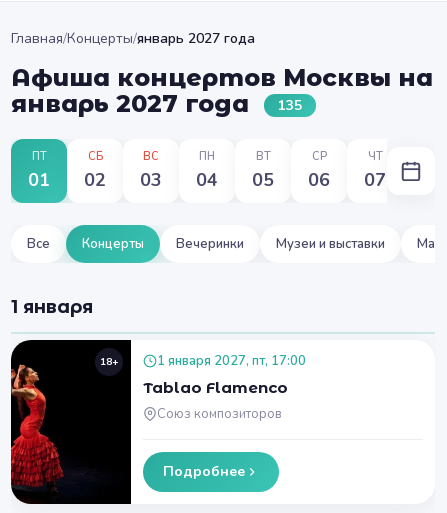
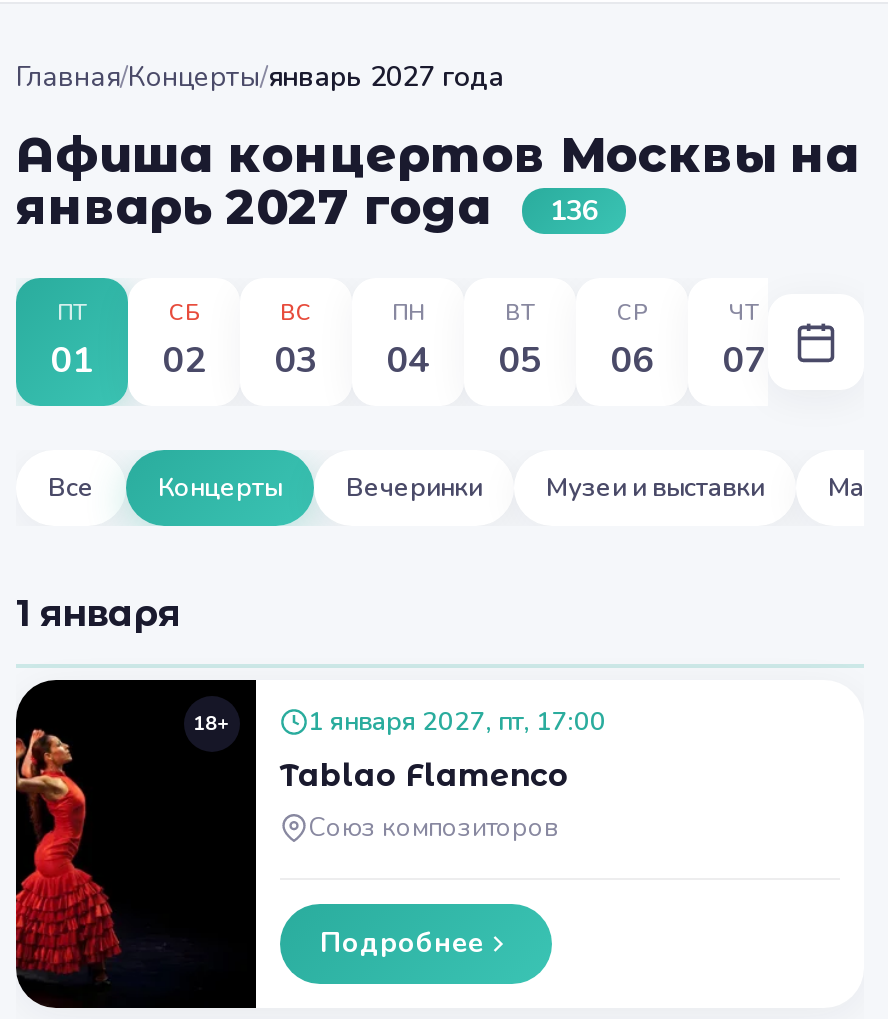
- январь 2027 года 135
+ январь 2027 года 136
